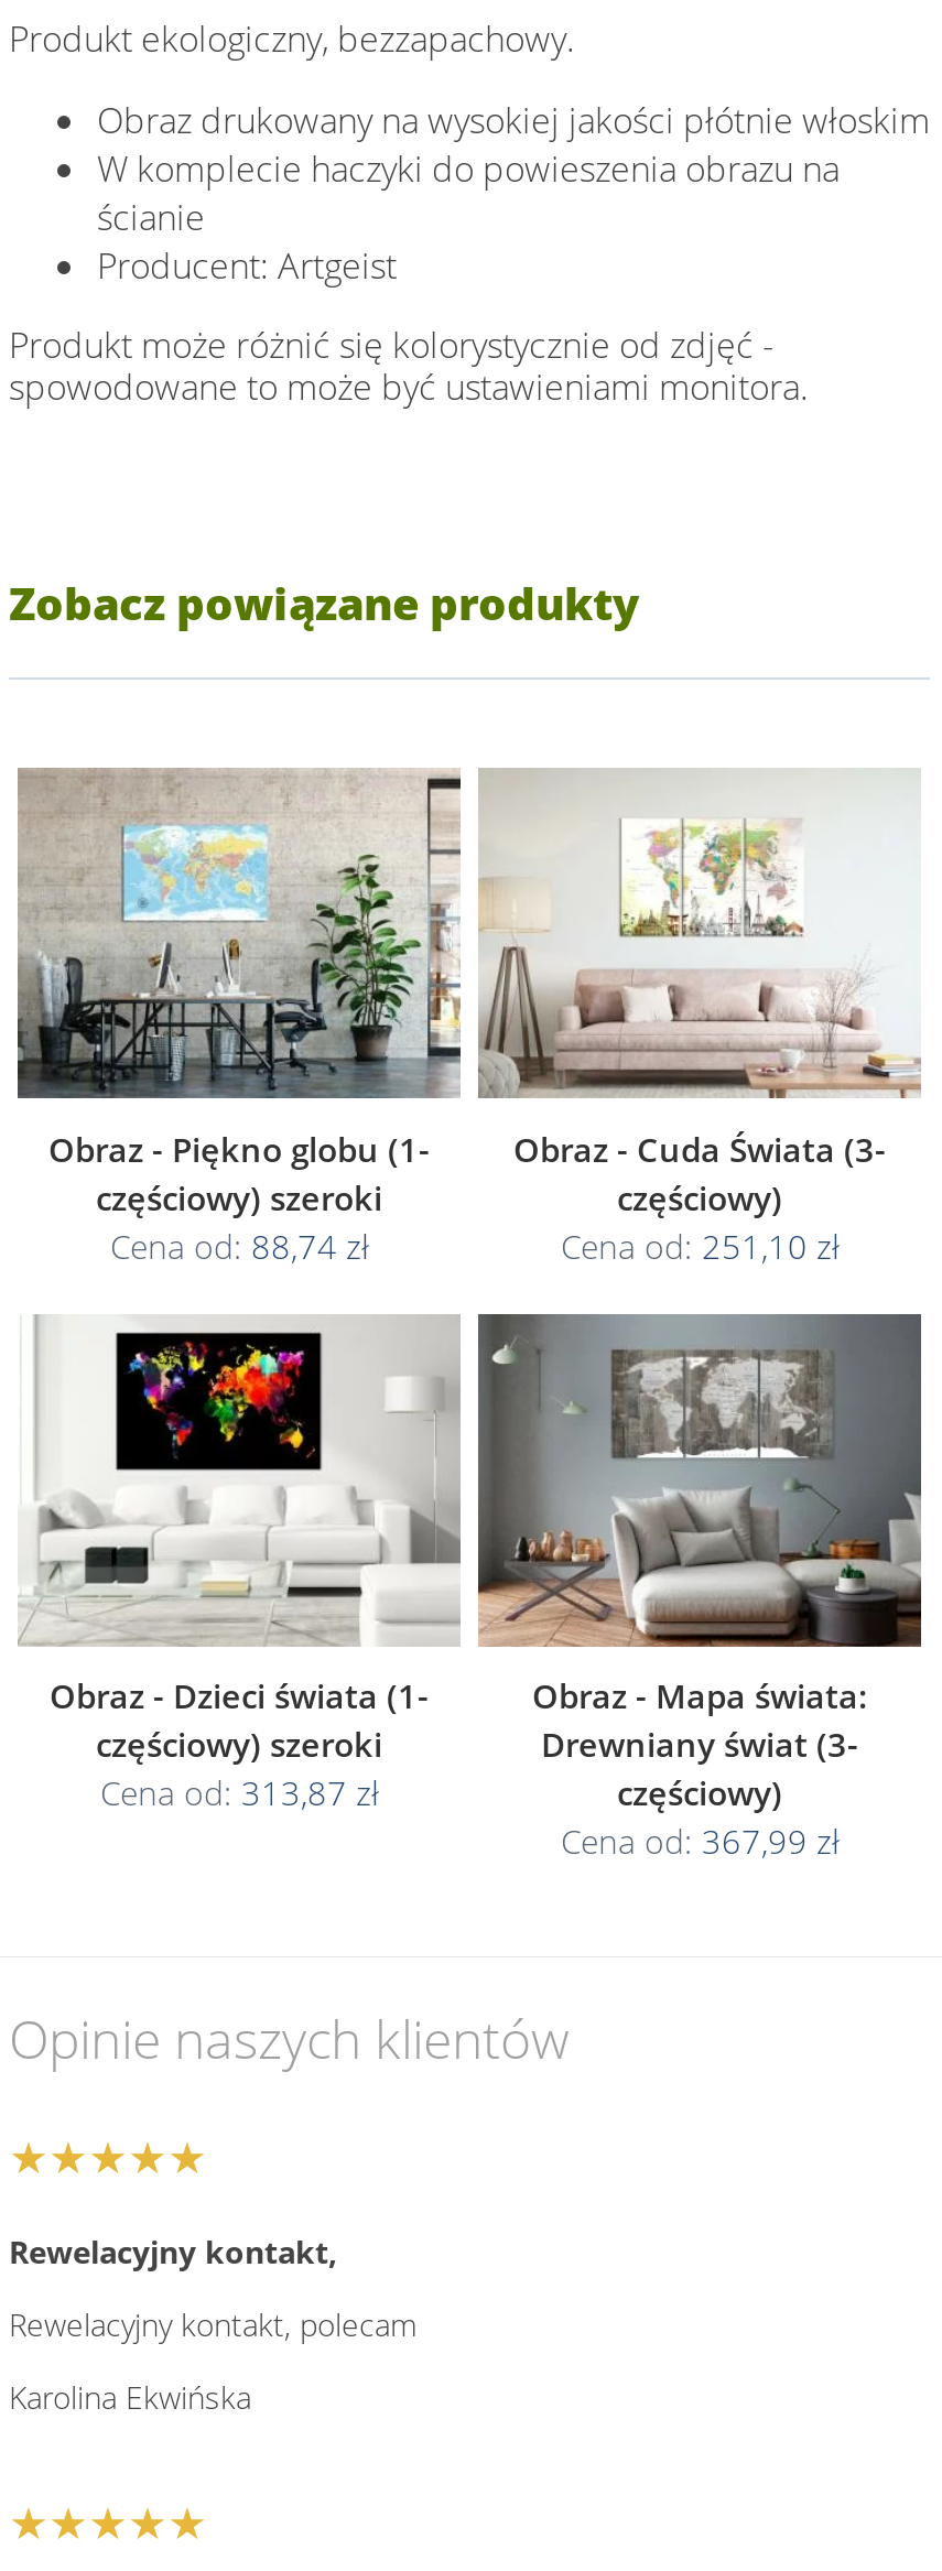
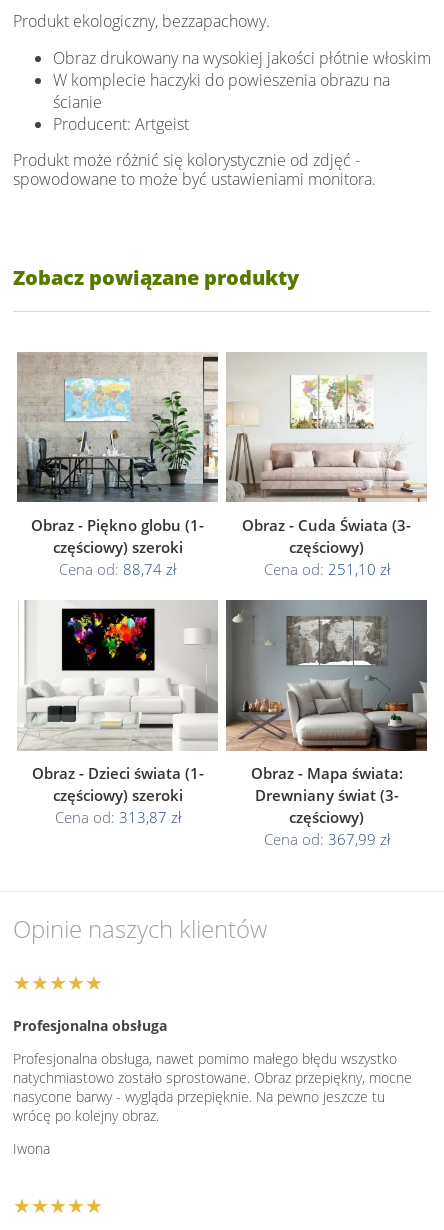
- Rewelacyjny kontakt,
+ Profesjonalna obsługa

- Rewelacyjny kontakt, polecam
+ Profesjonalna obsługa, nawet pomimo małego błędu wszystko
+ natychmiastowo zostało sprostowane. Obraz przepiękny, mocne
+ nasycone barwy - wygląda przepięknie. Na pewno jeszcze tu
+ wrócę po kolejny obraz.

- Karolina Ekwińska
+ Iwona
